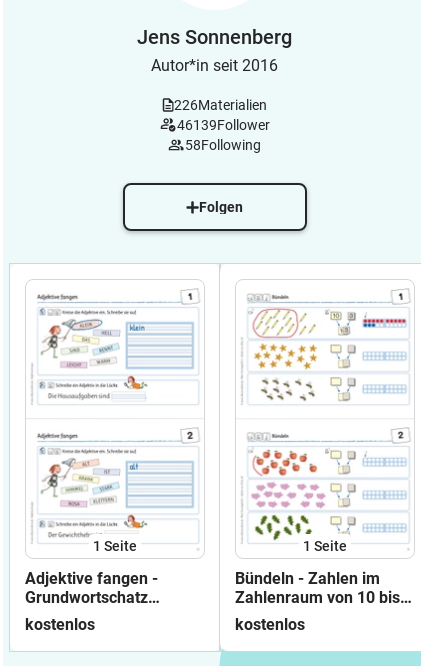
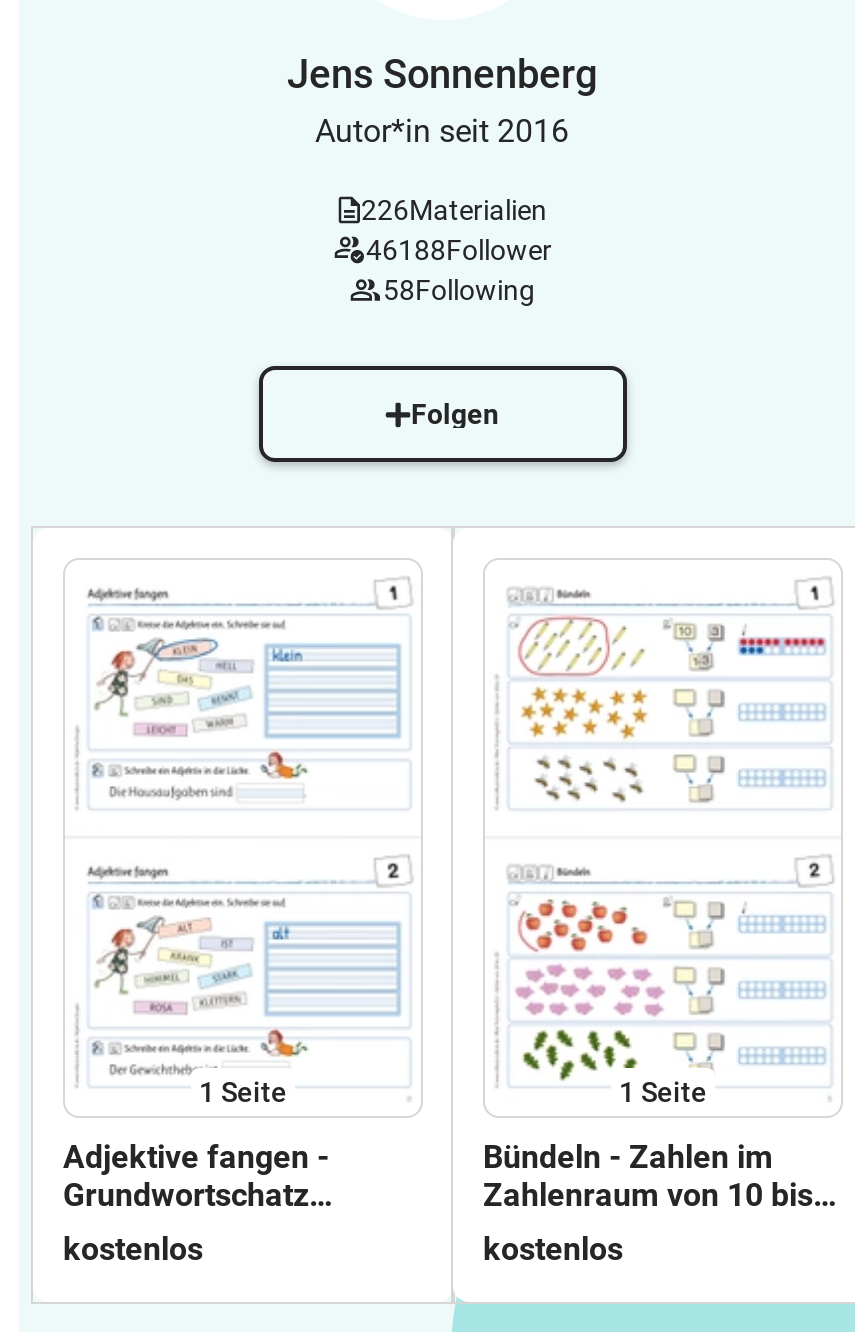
- 46139Follower
+ 46188Follower
